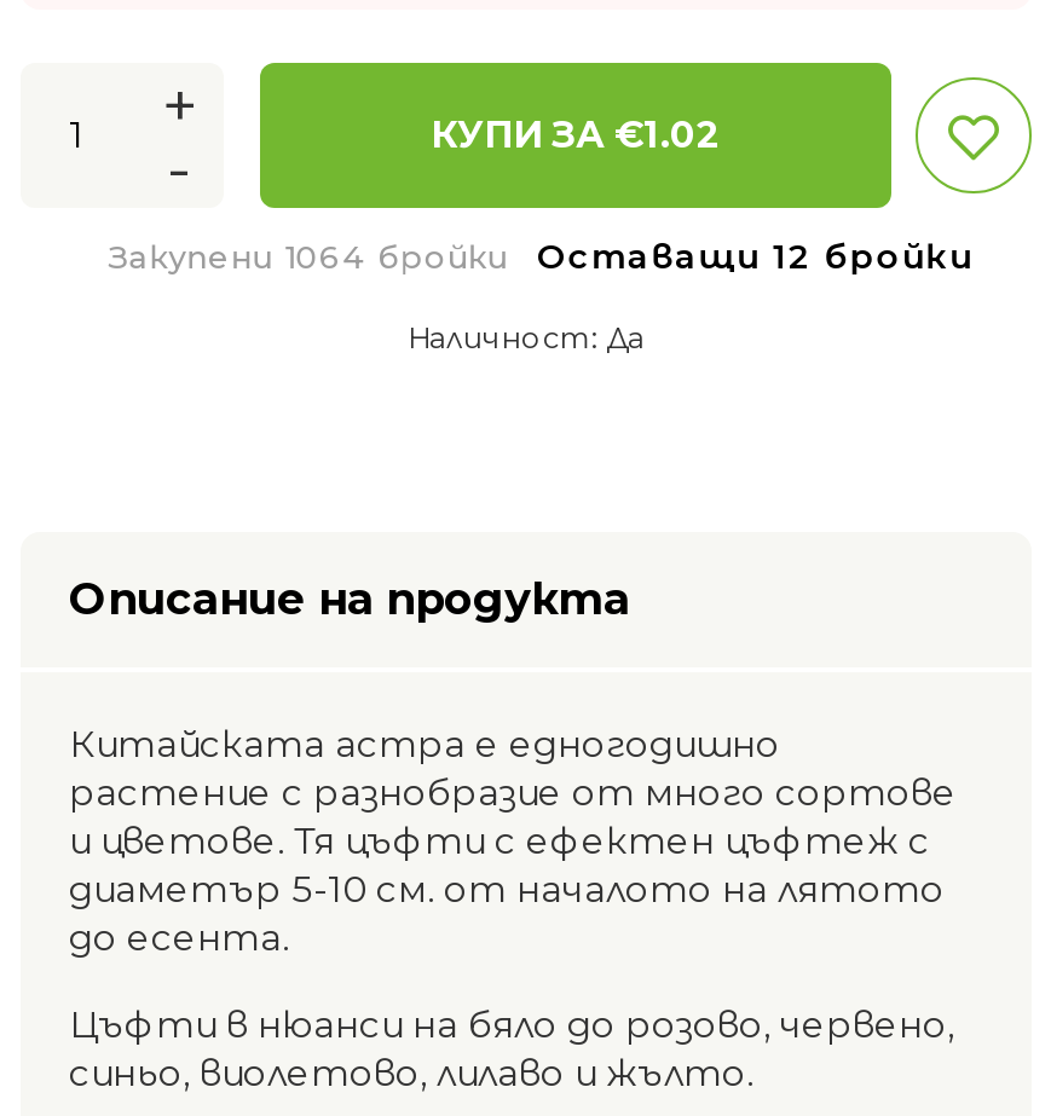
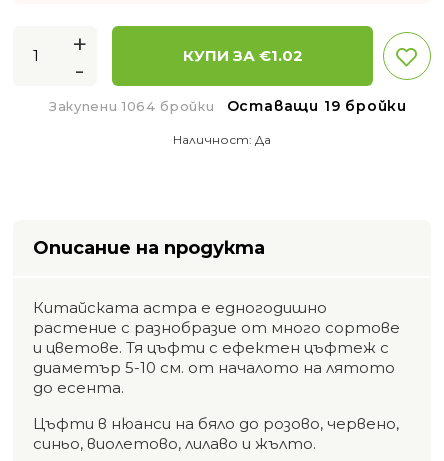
- Оставащи 12 бройки
+ Оставащи 19 бройки
